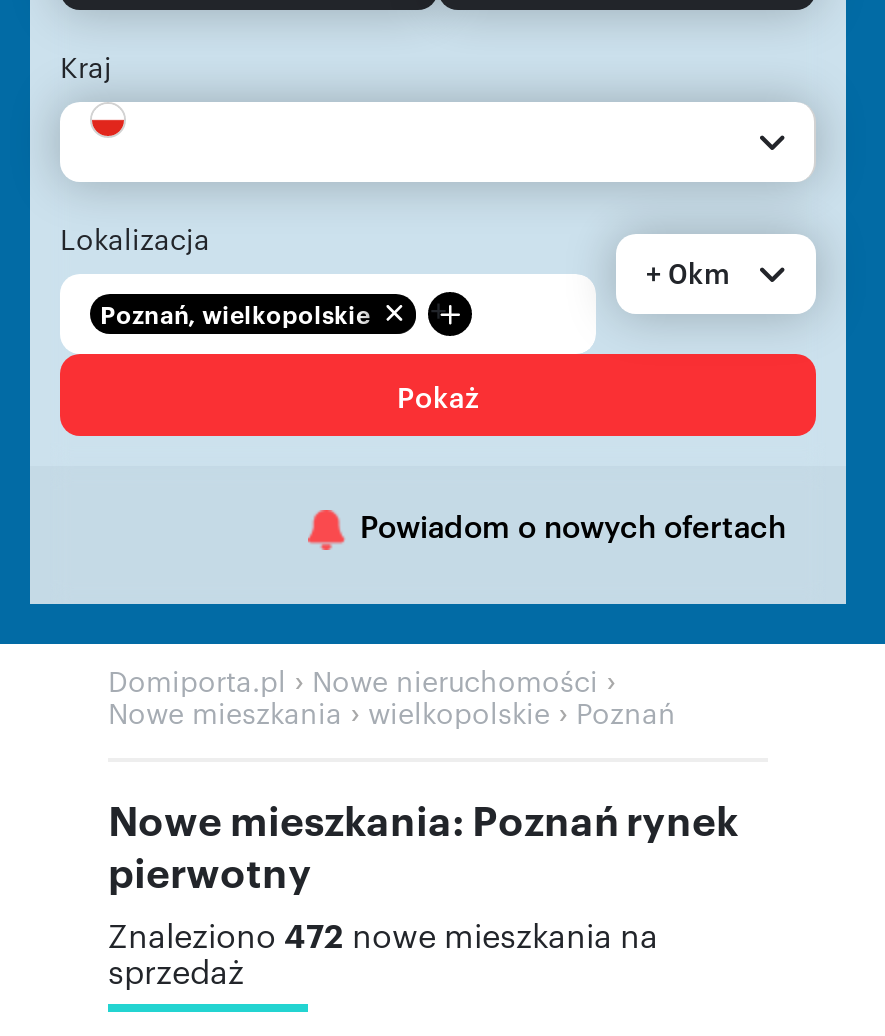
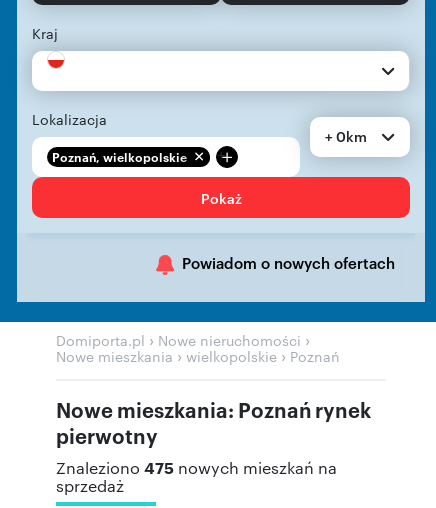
- Znaleziono 472 nowe mieszkania na
+ Znaleziono 475 nowych mieszkań na
